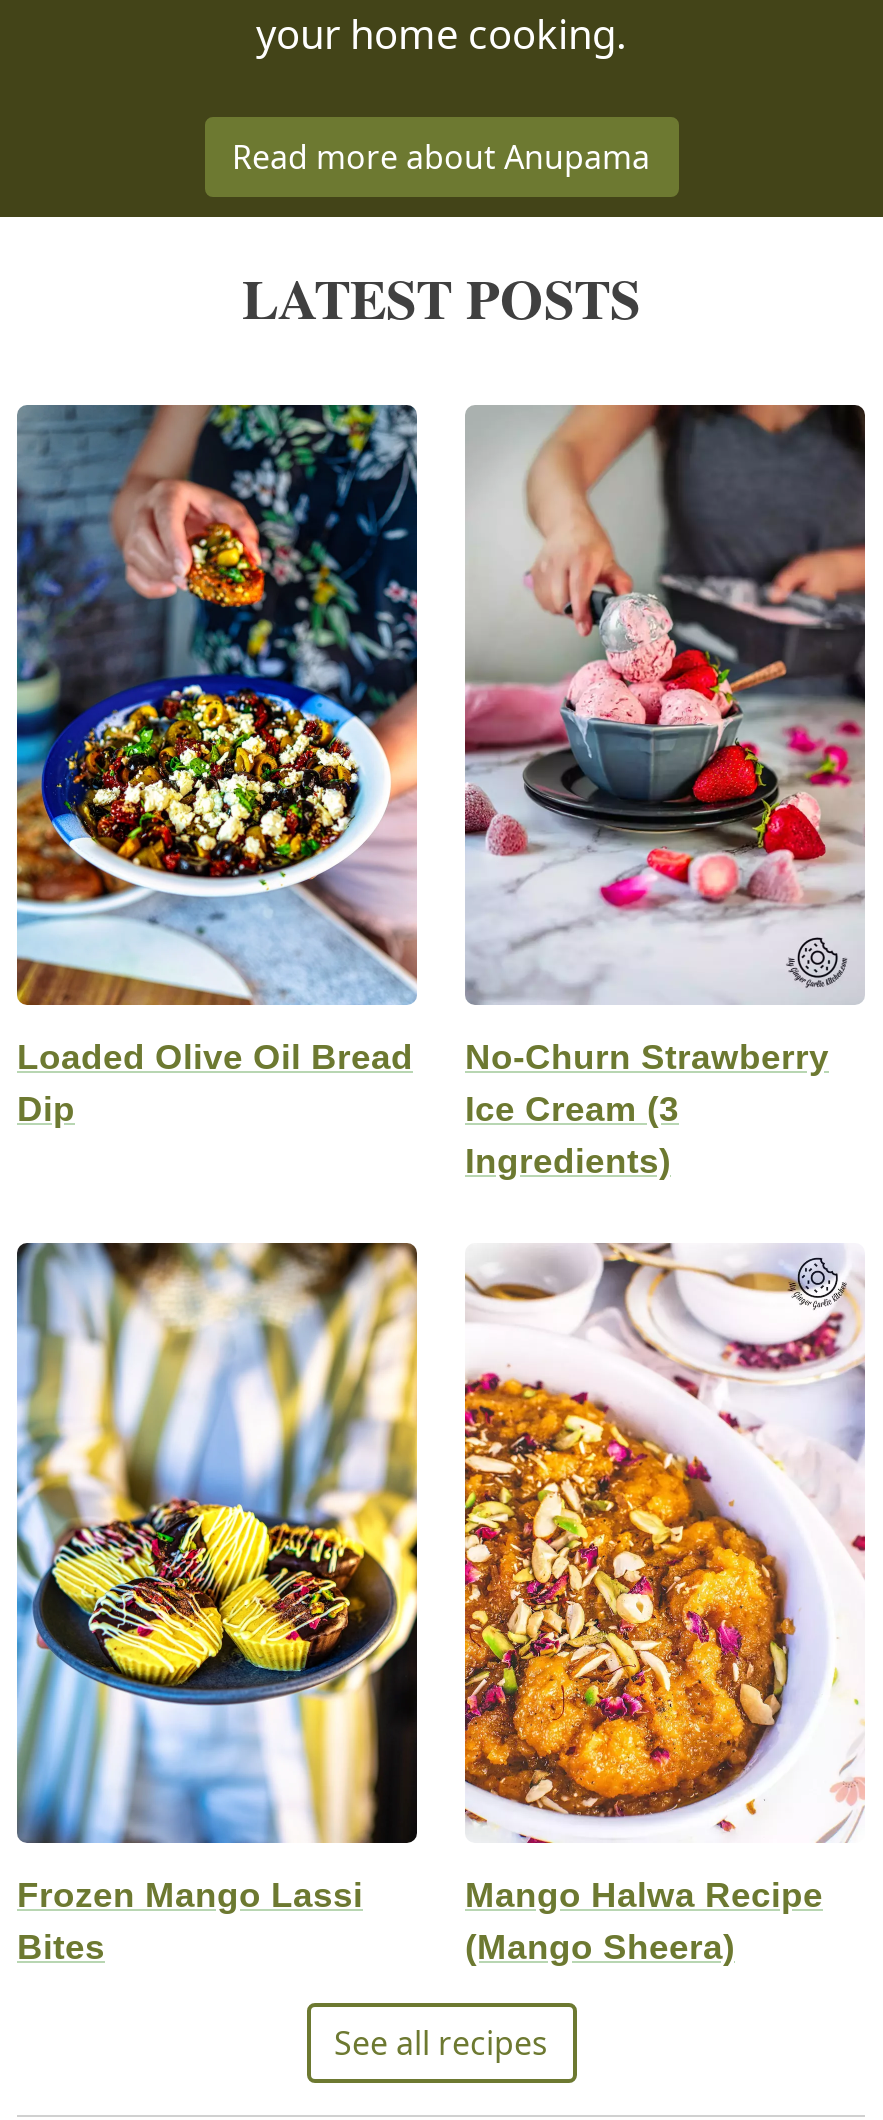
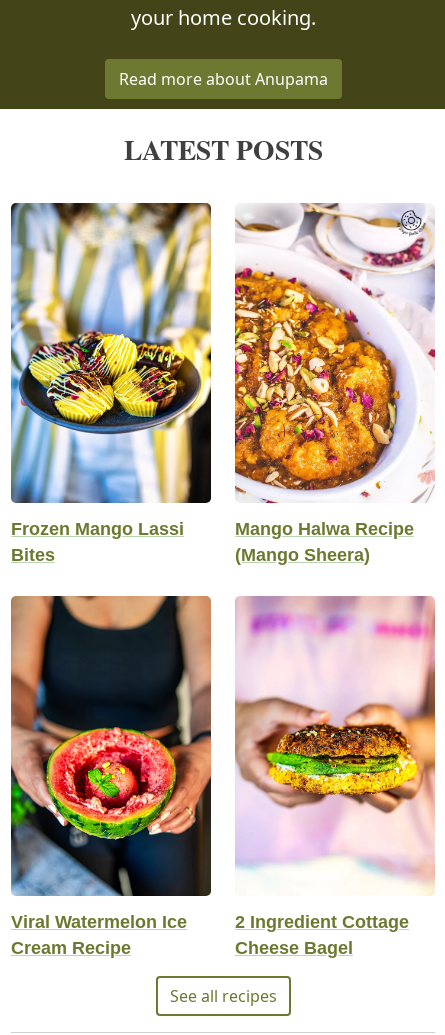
- [image]
- Loaded Olive Oil Bread
- Dip

- [image]
- No-Churn Strawberry
- Ice Cream (3
- Ingredients)

moved up: [image] | Frozen Mango Lassi | Bites | Mango Halwa Recipe | (Mango Sheera)

+ [image]
+ Viral Watermelon Ice
+ Cream Recipe

+ [image]
+ 2 Ingredient Cottage
+ Cheese Bagel
